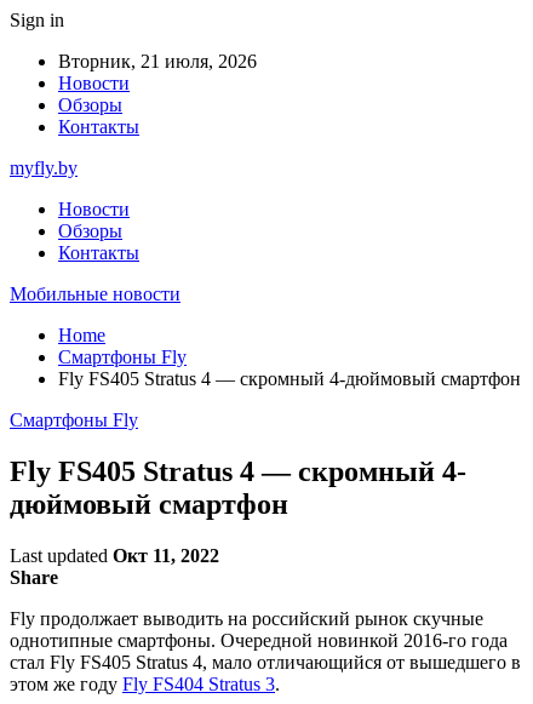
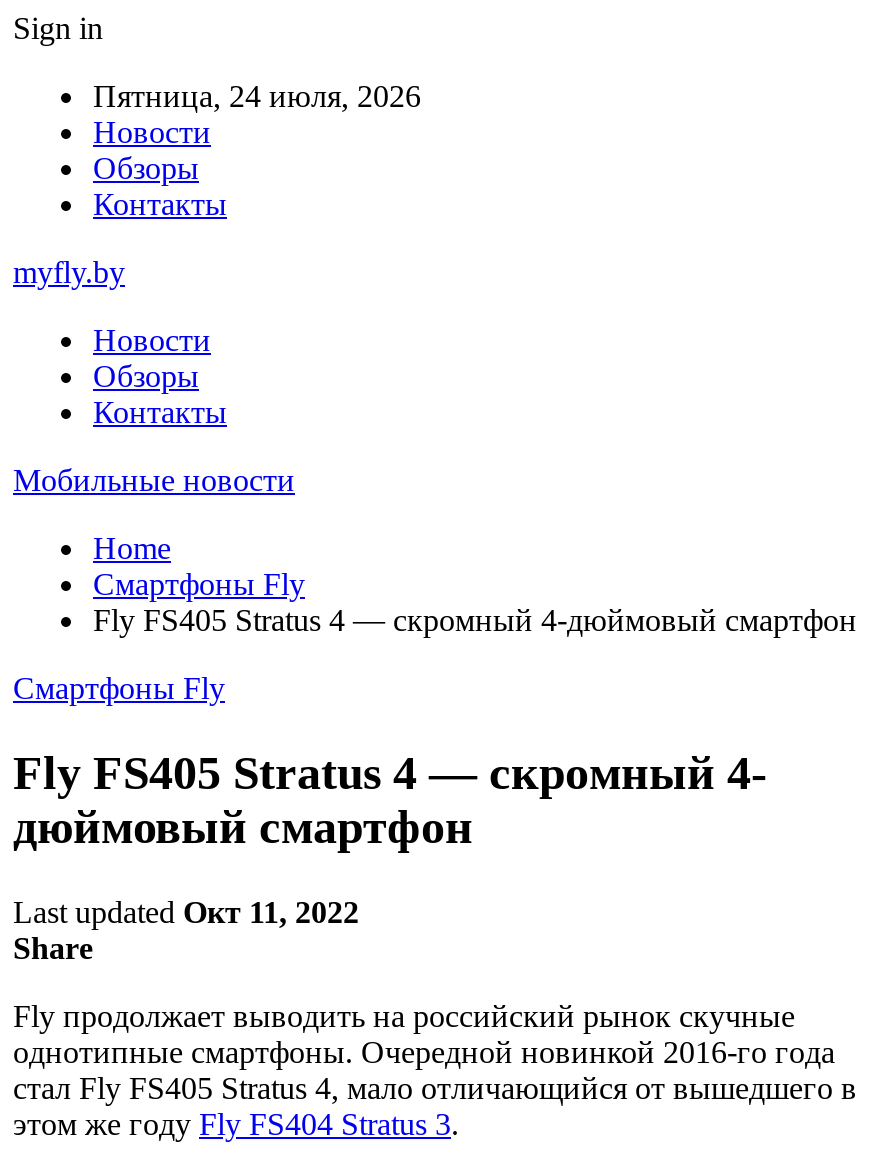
- Вторник, 21 июля, 2026
+ Пятница, 24 июля, 2026
